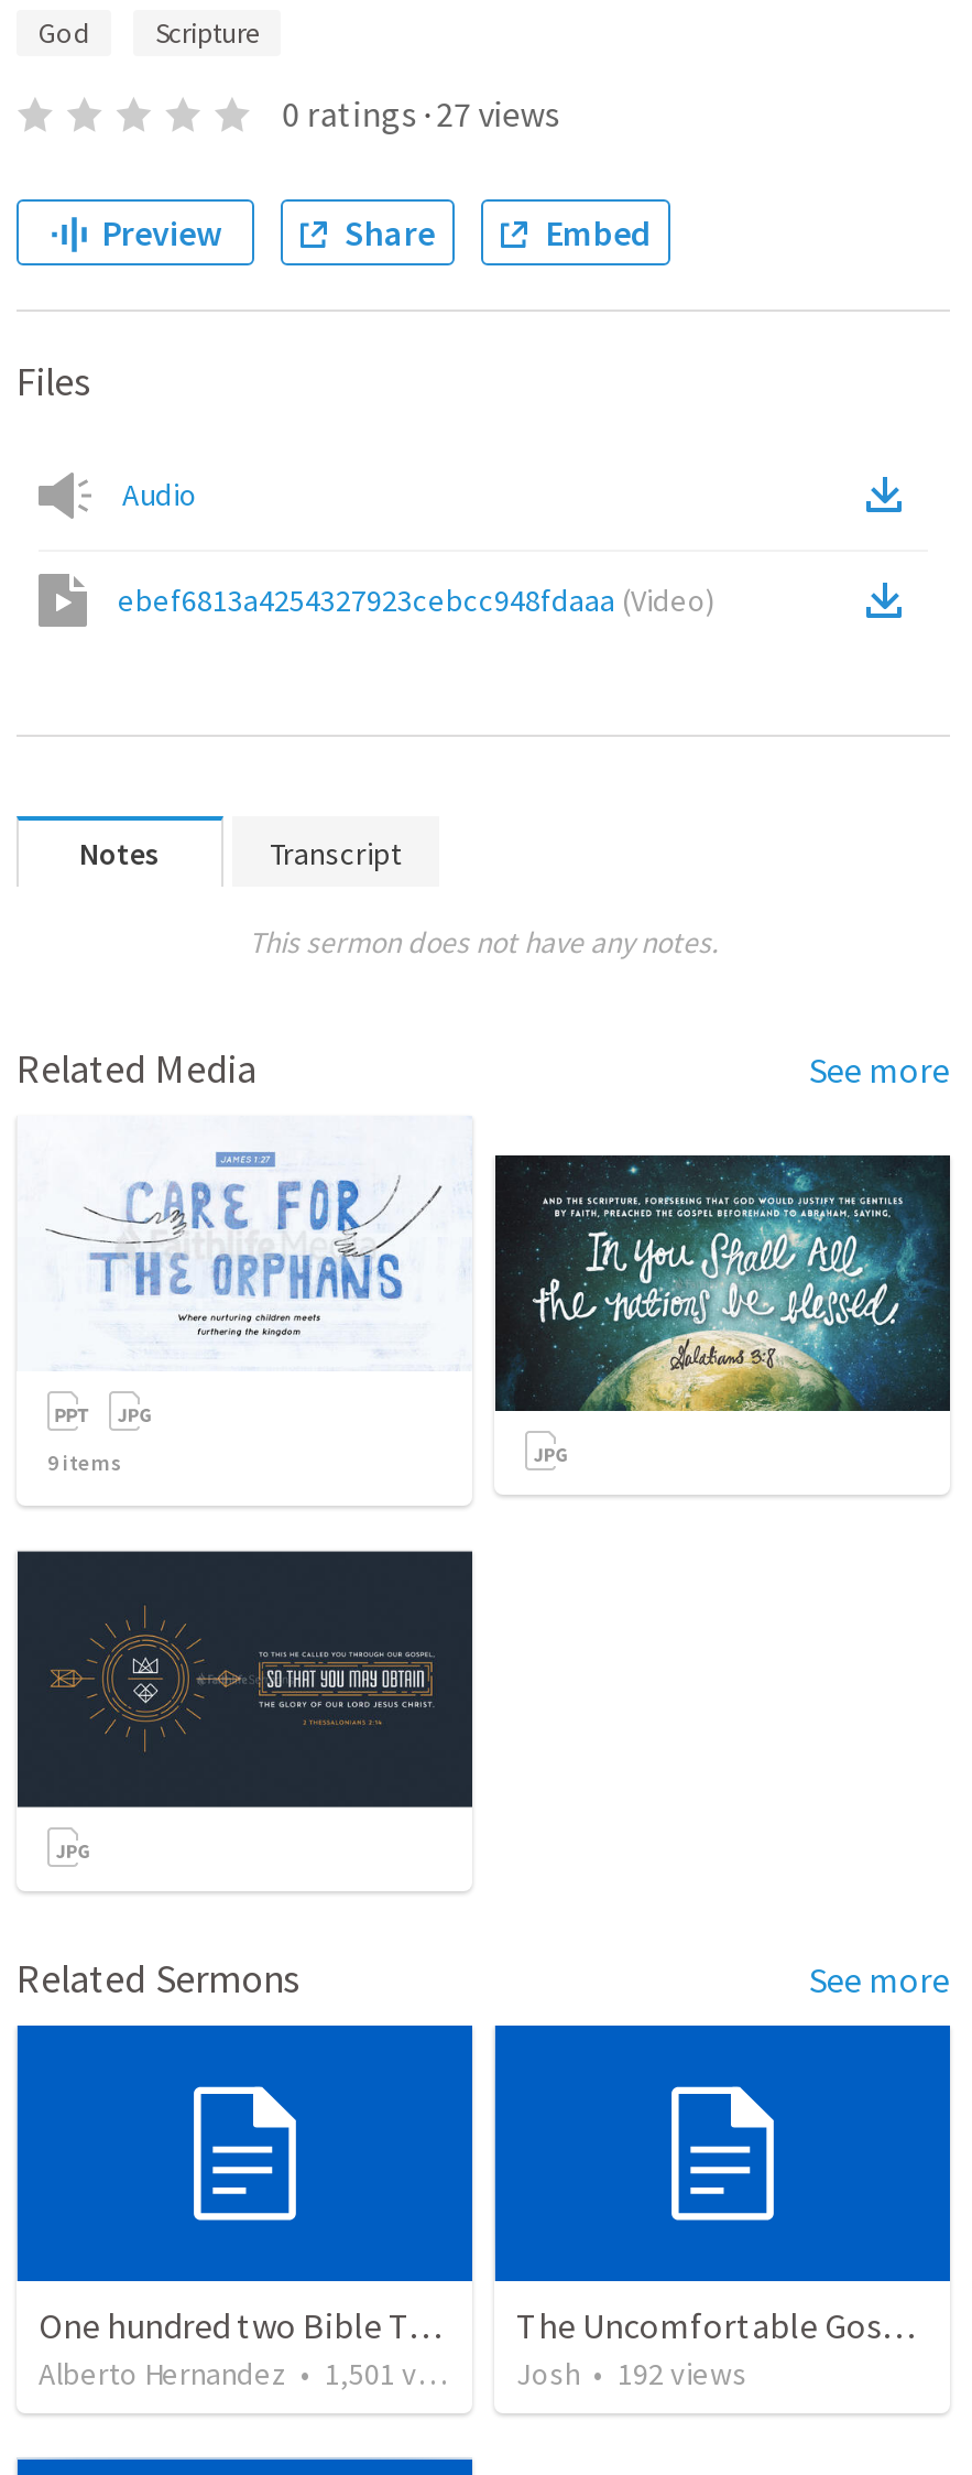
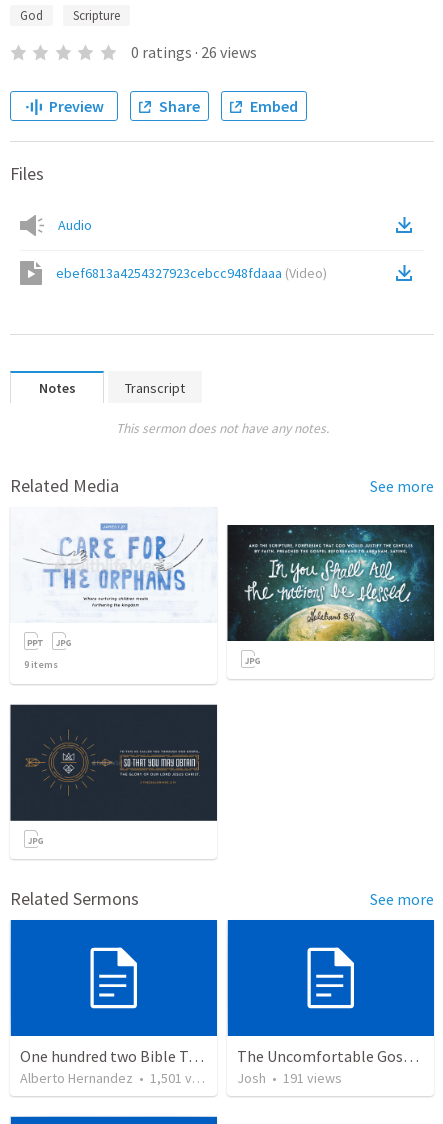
- 0 ratings · 27 views
+ 0 ratings · 26 views

- Josh • 192 views
+ Josh • 191 views
